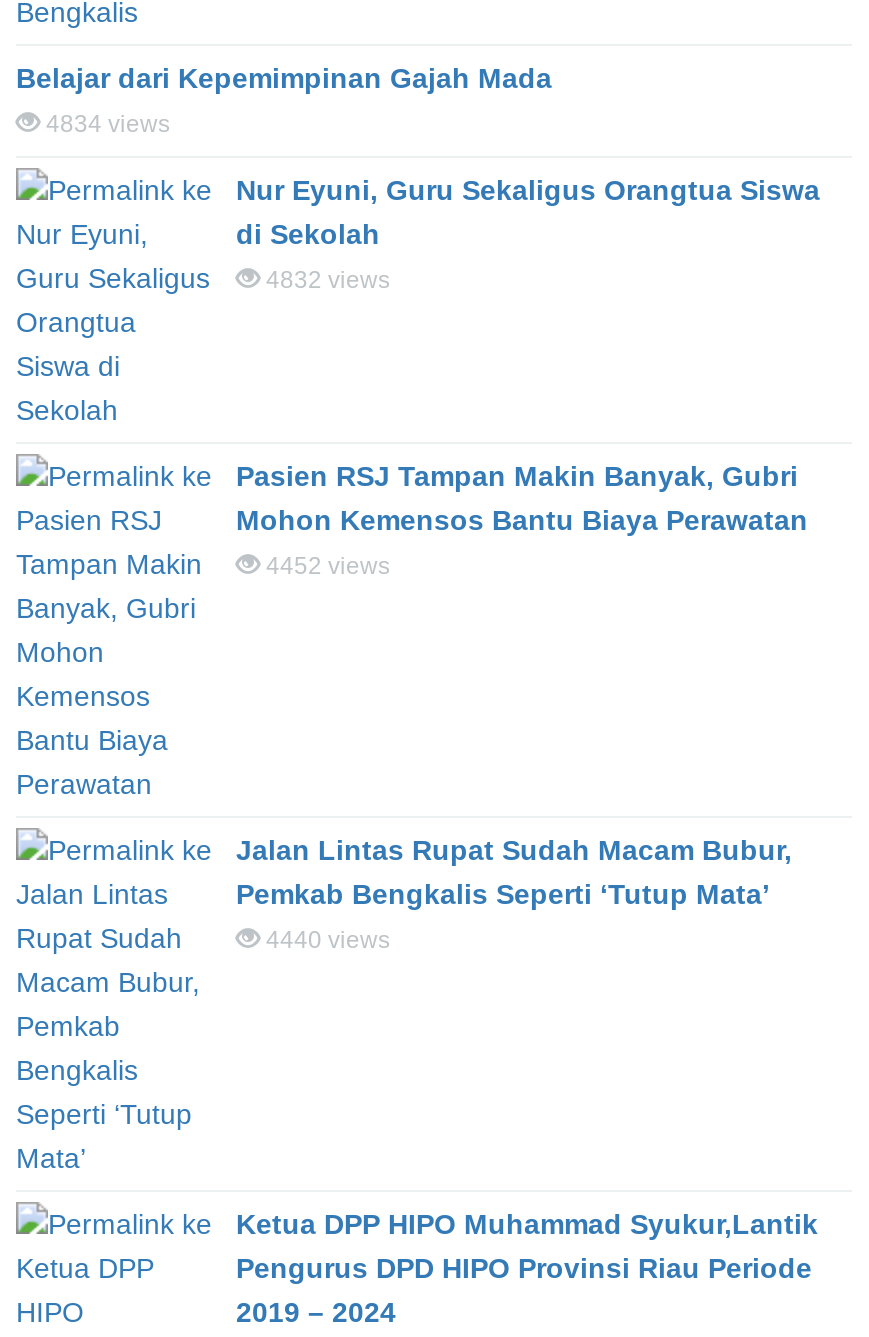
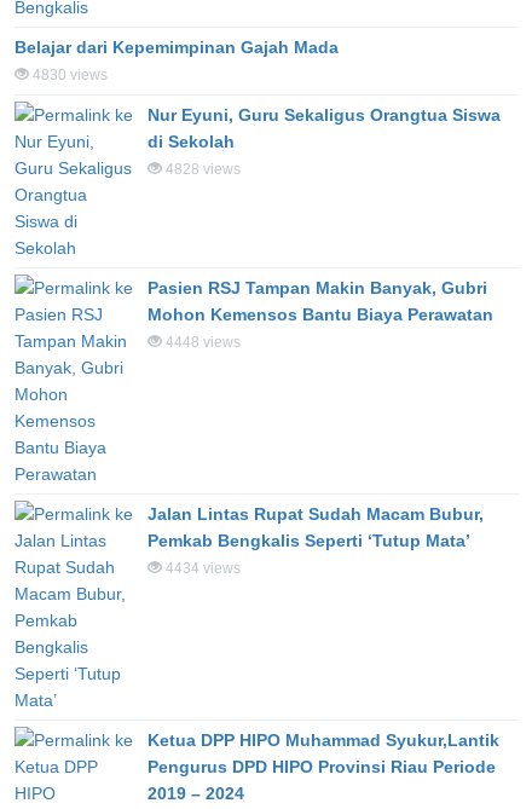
- 4834 views
+ 4830 views

- 4832 views
+ 4828 views

- 4452 views
+ 4448 views

- 4440 views
+ 4434 views
